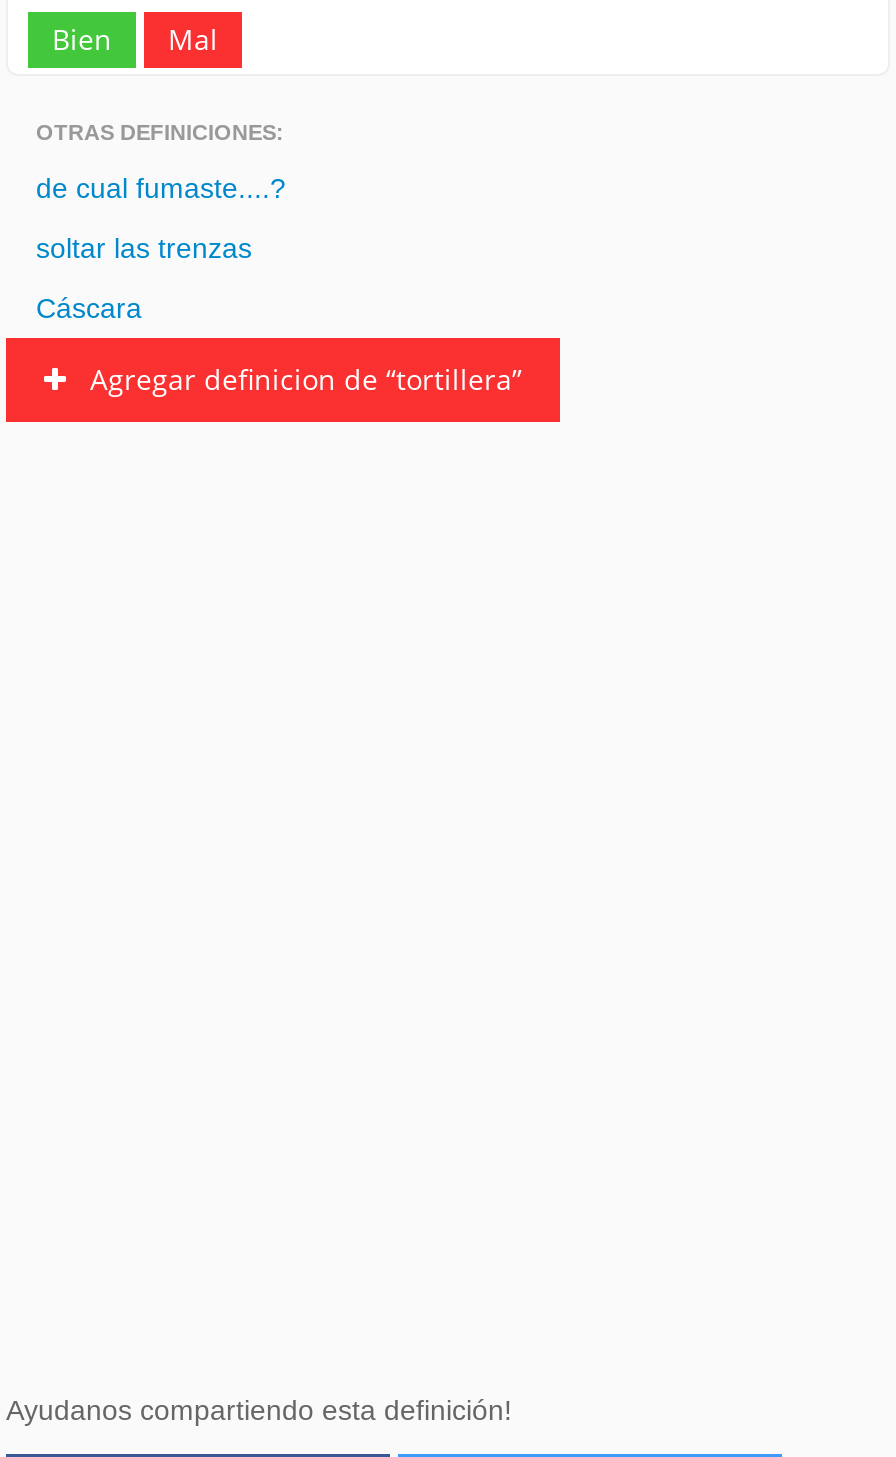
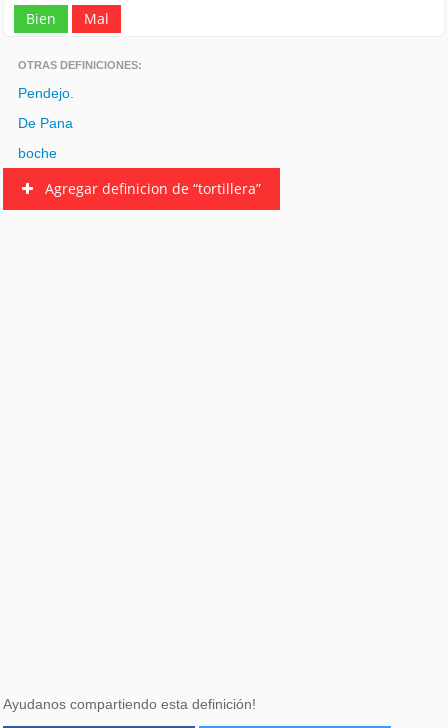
- de cual fumaste....?
+ Pendejo.

- soltar las trenzas
+ De Pana

- Cáscara
+ boche
